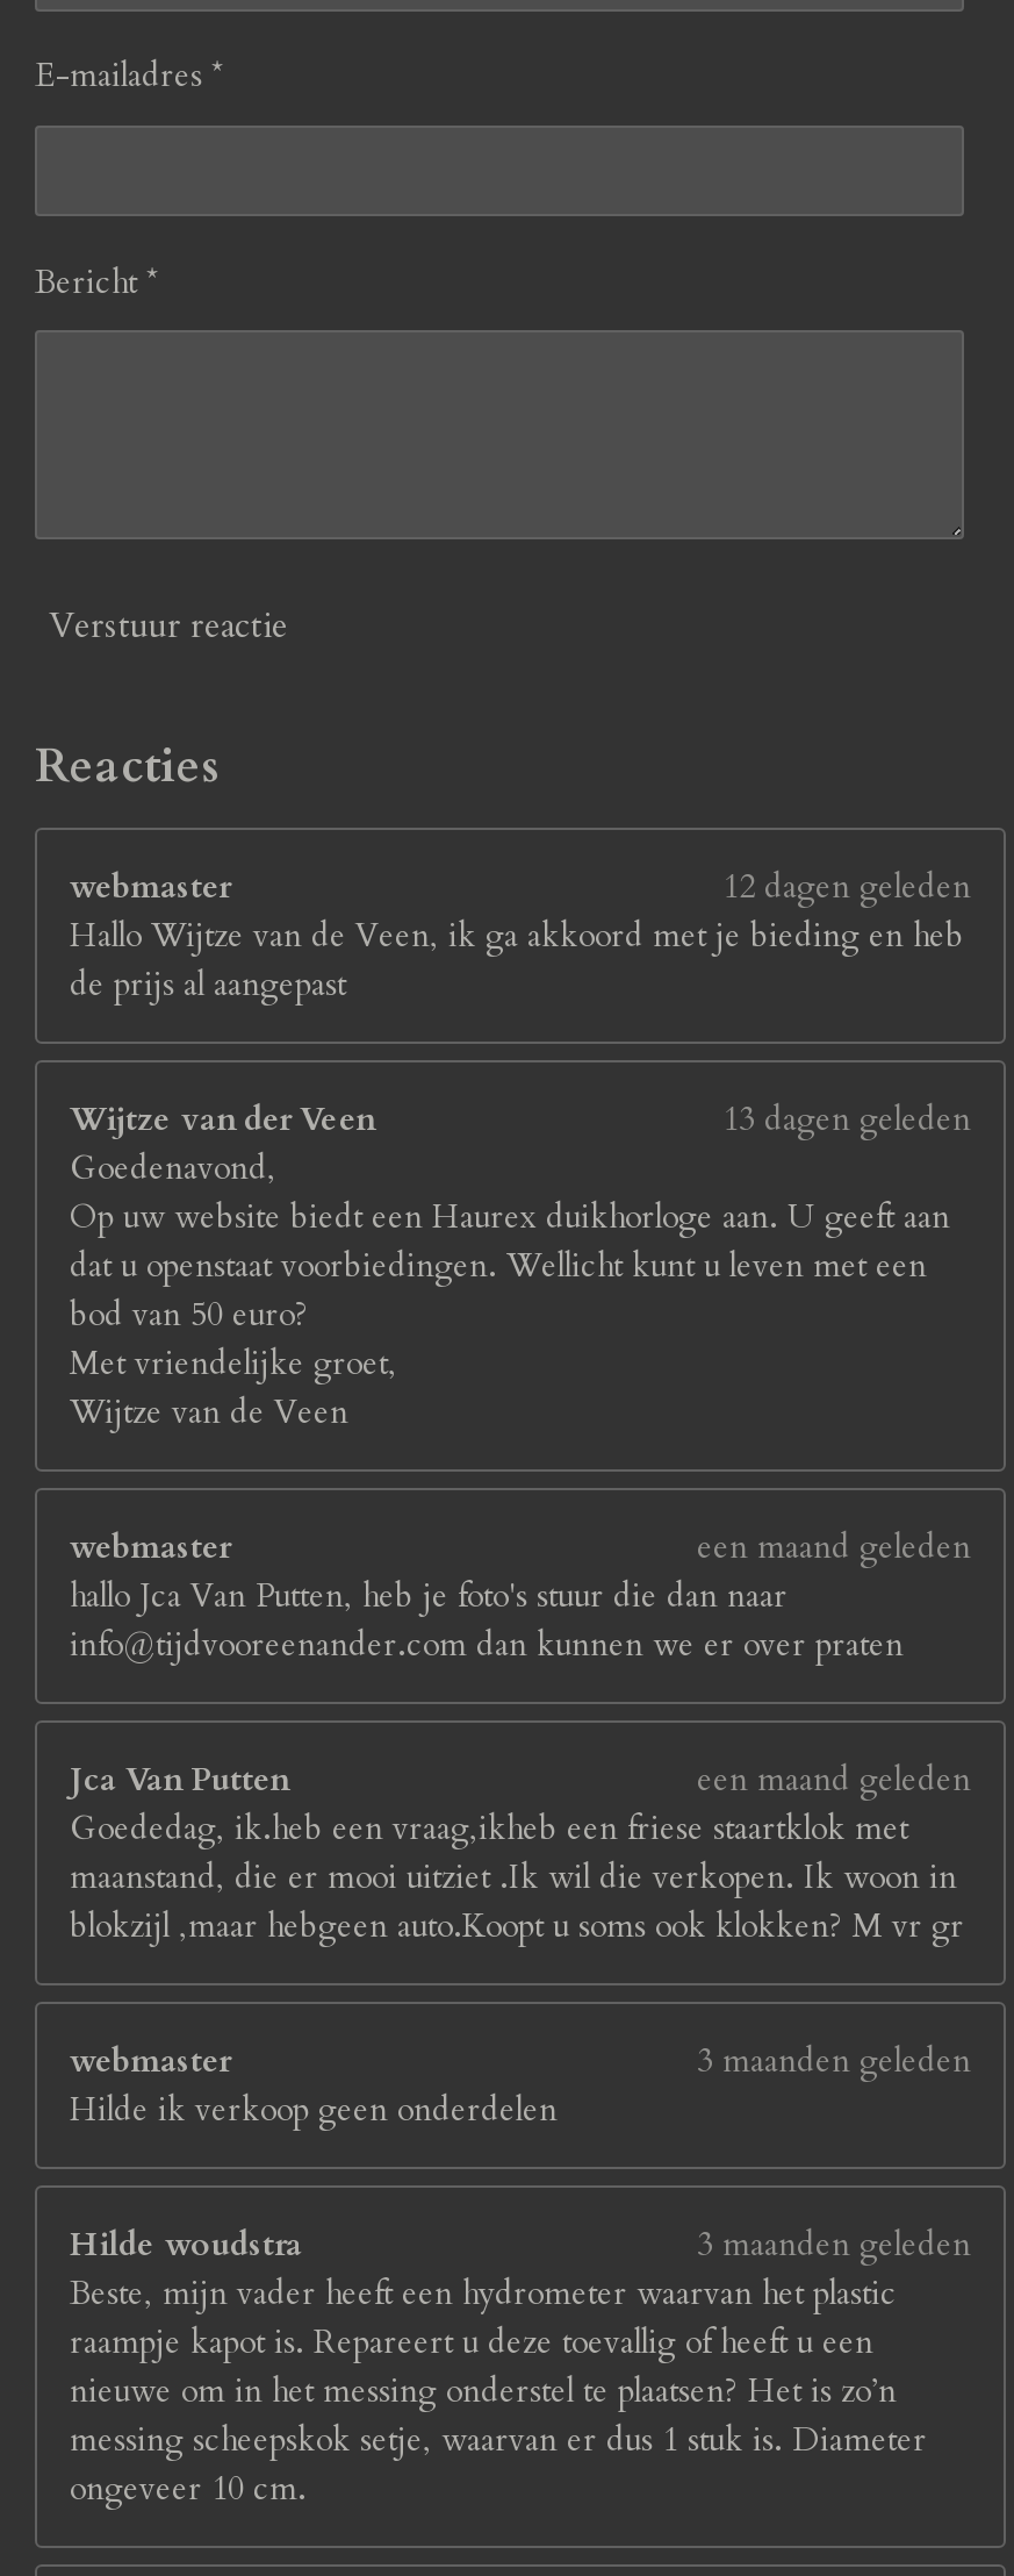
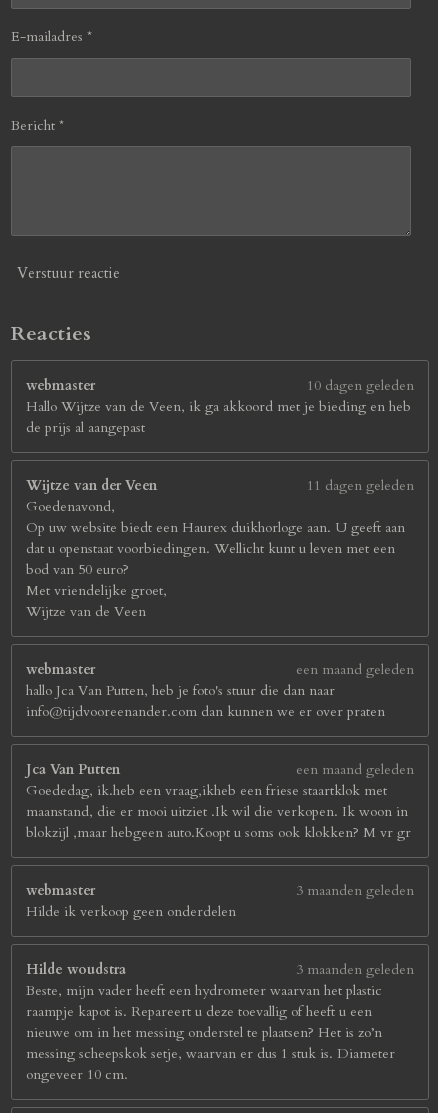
- 12 dagen geleden
+ 10 dagen geleden

- 13 dagen geleden
+ 11 dagen geleden
